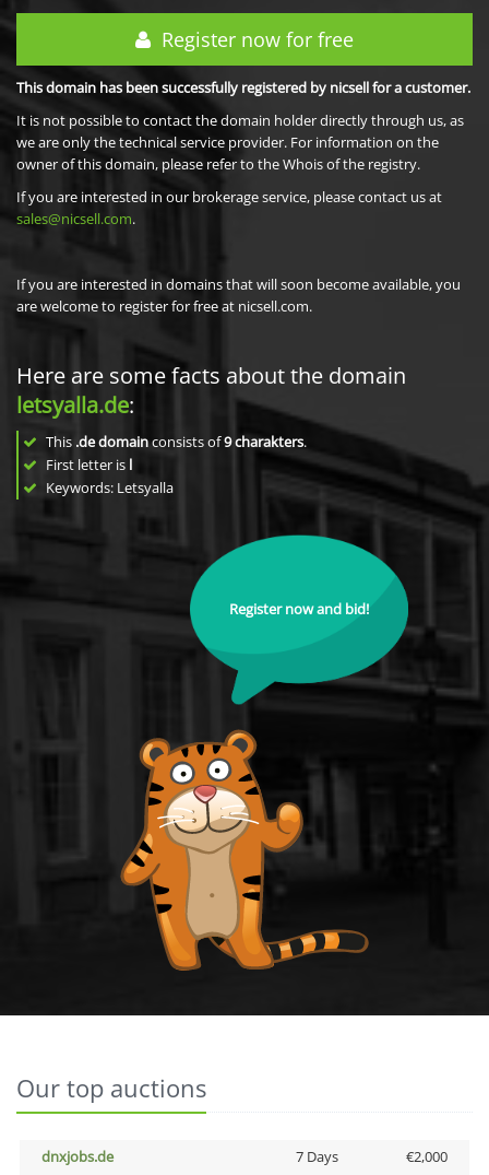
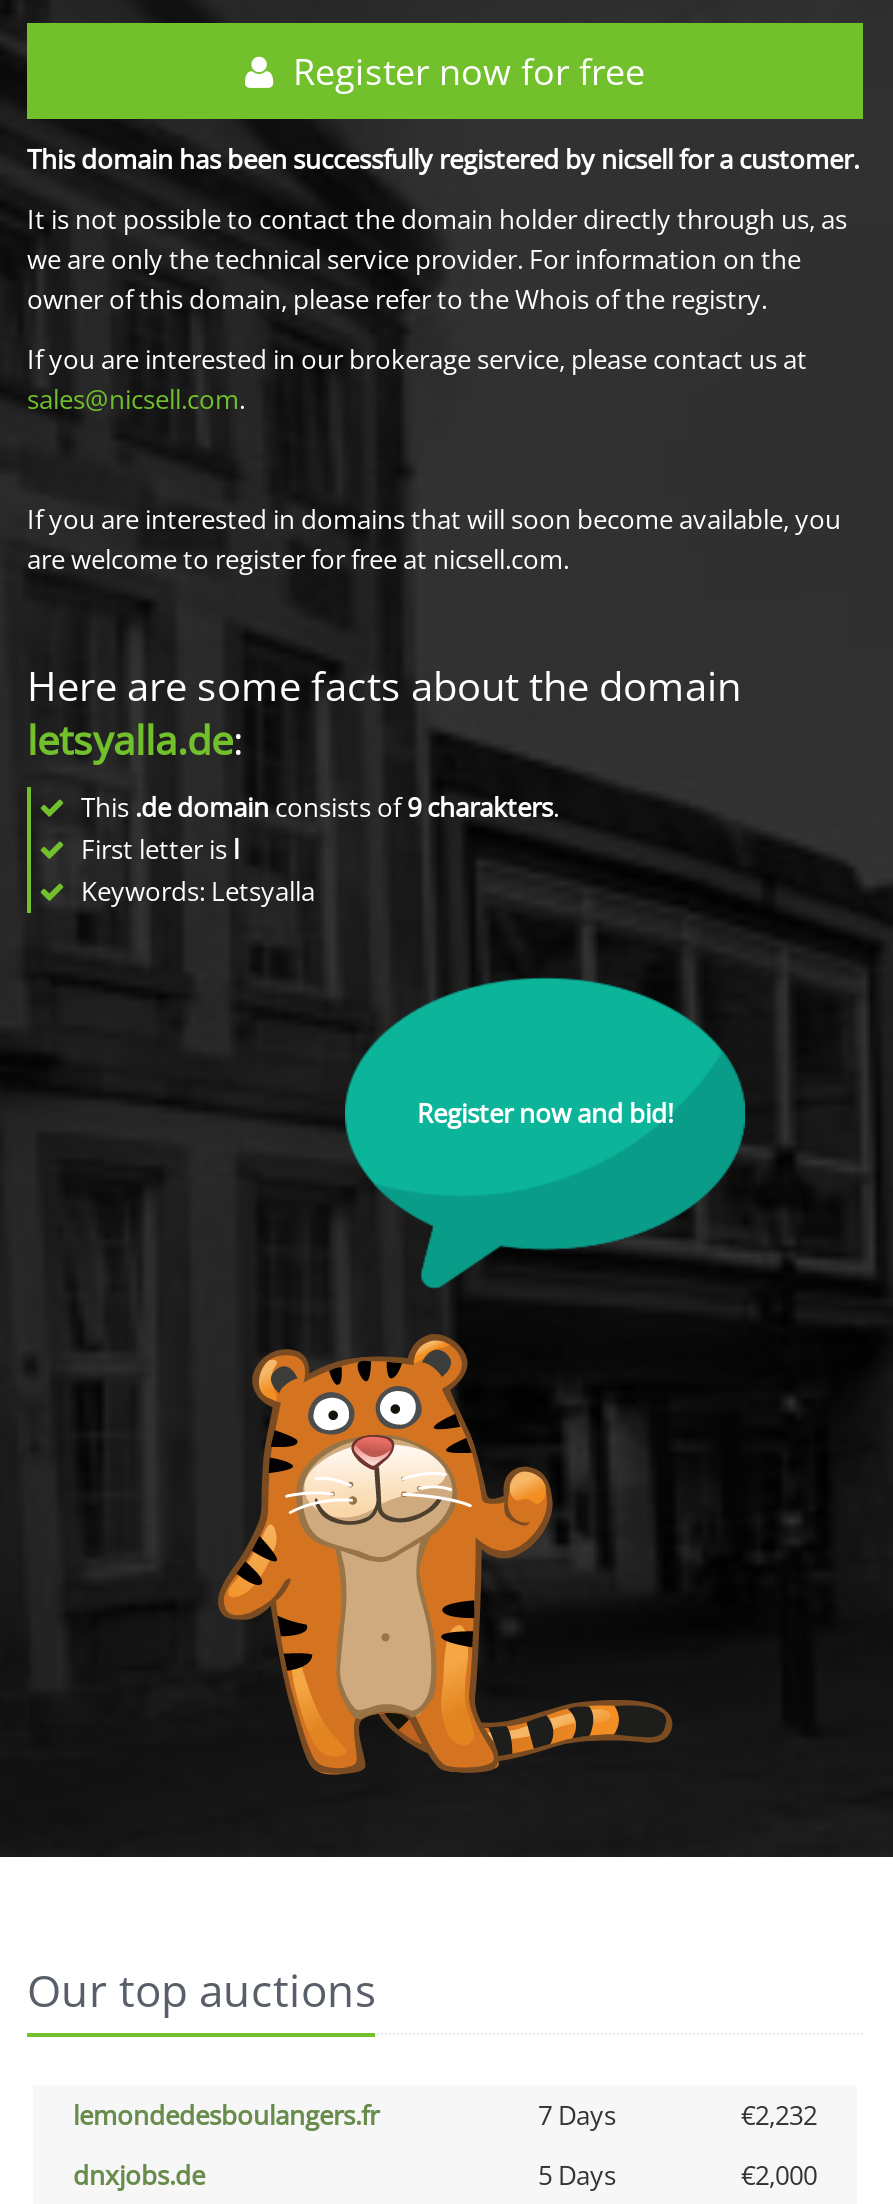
+ lemondedesboulangers.fr
+ 7 Days
+ €2,232

- 7 Days
+ 5 Days
